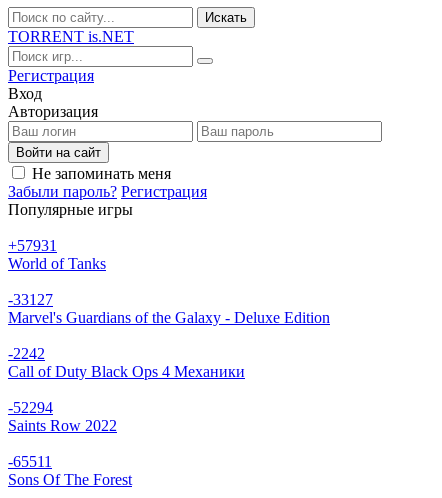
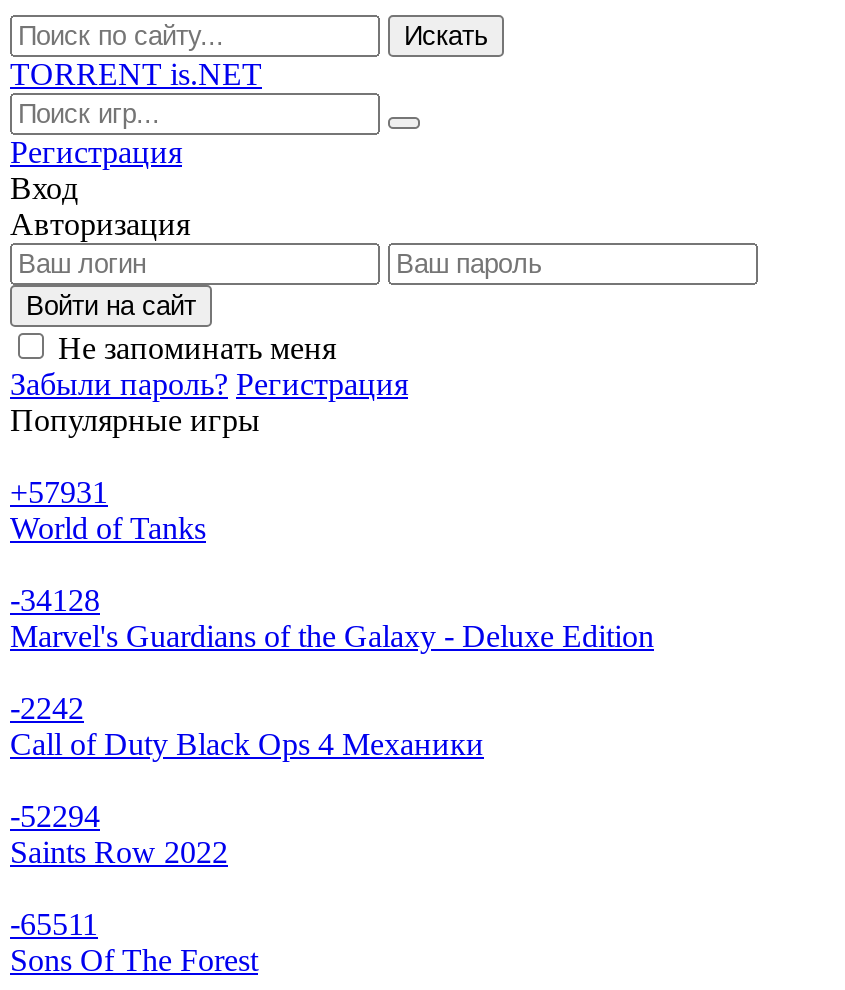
- -33127
+ -34128
